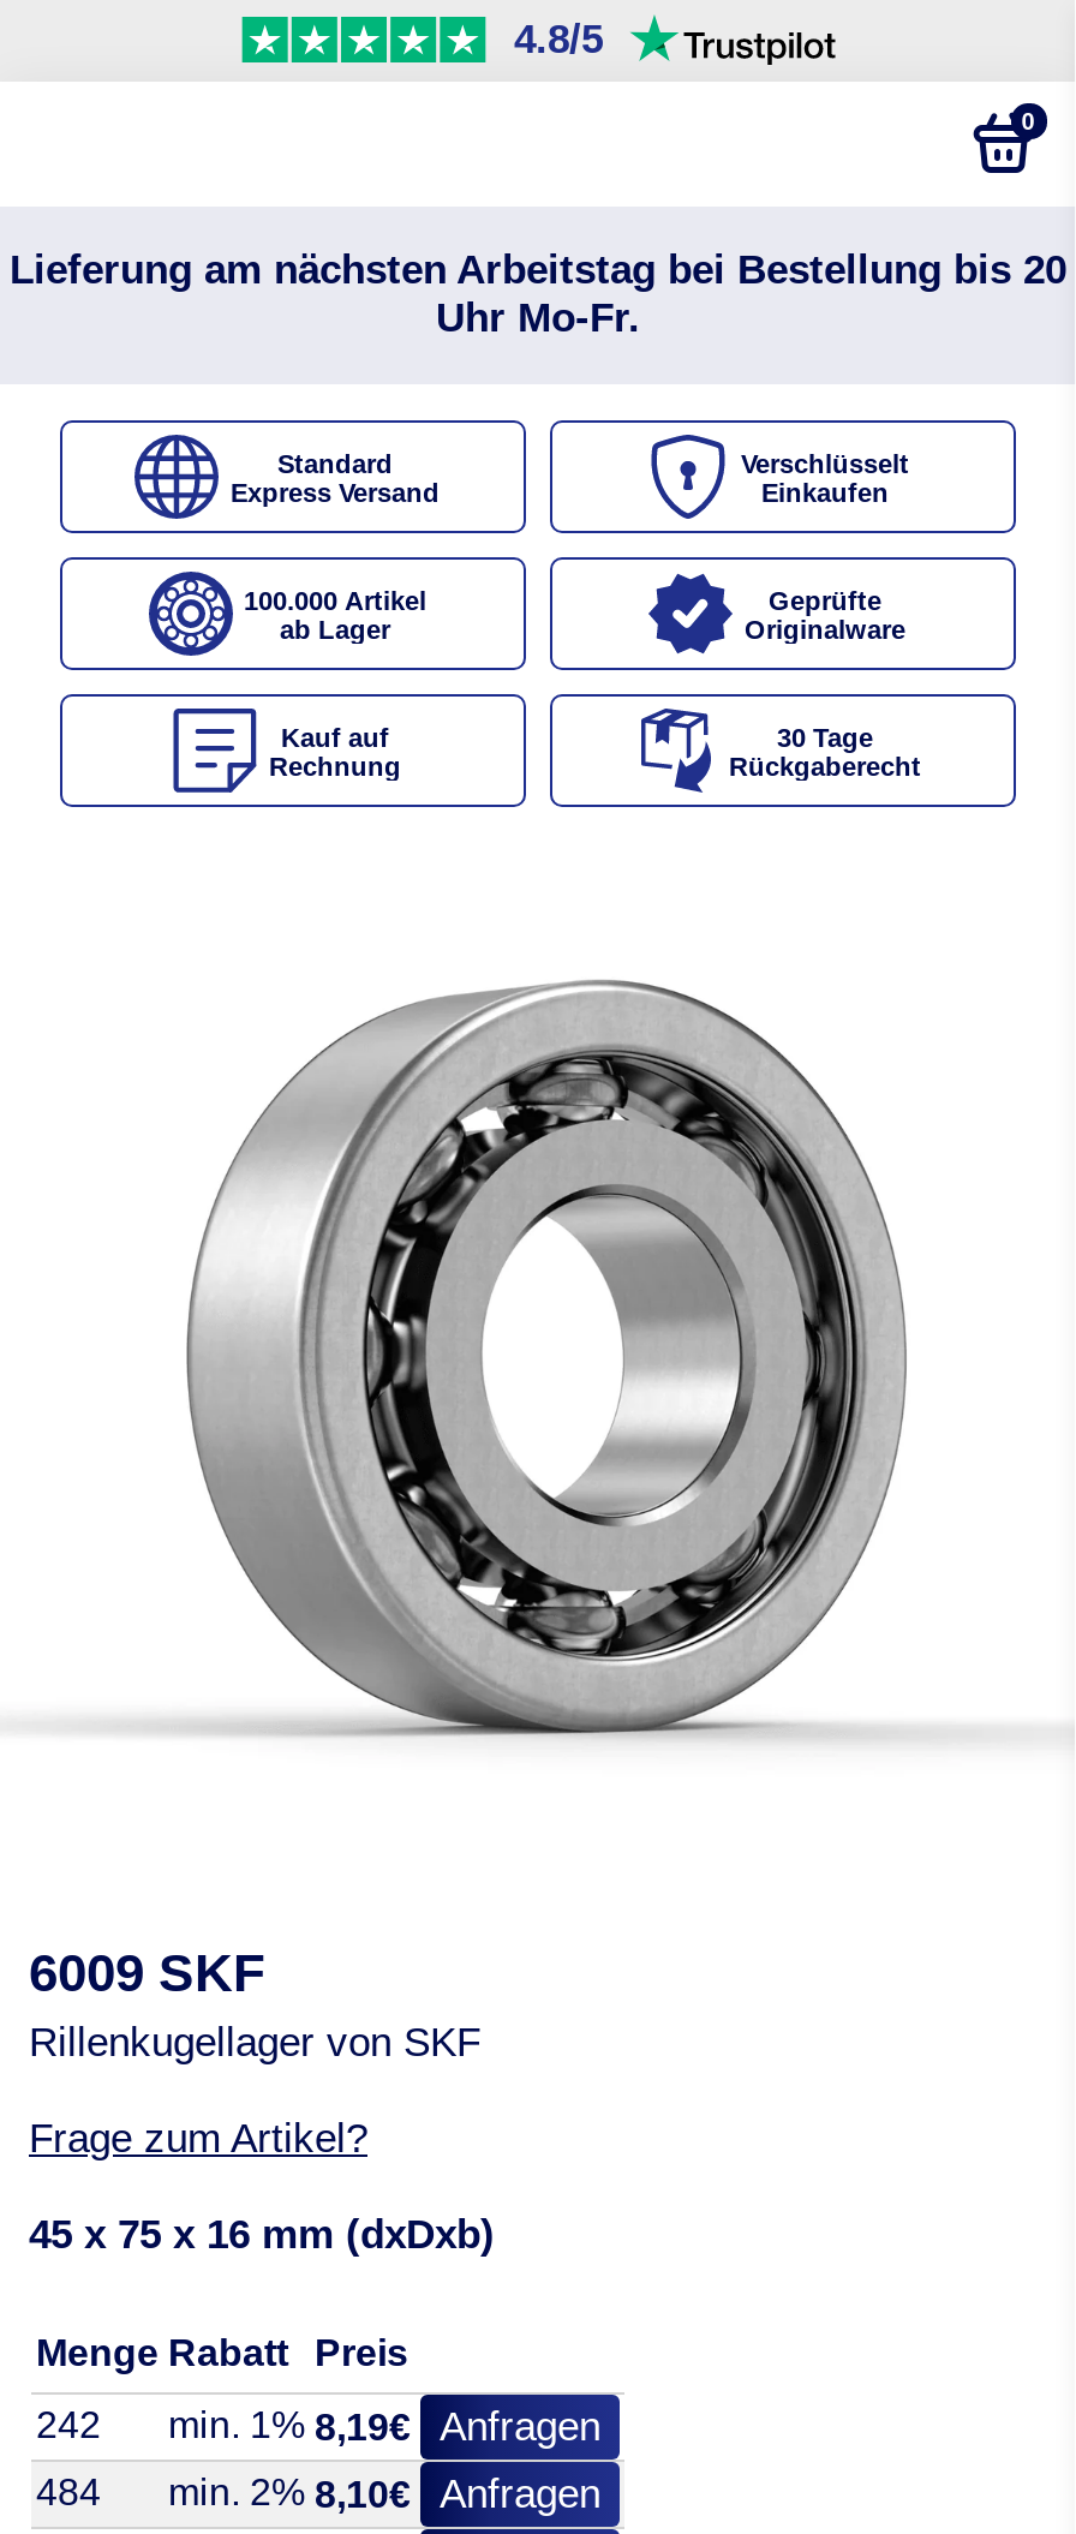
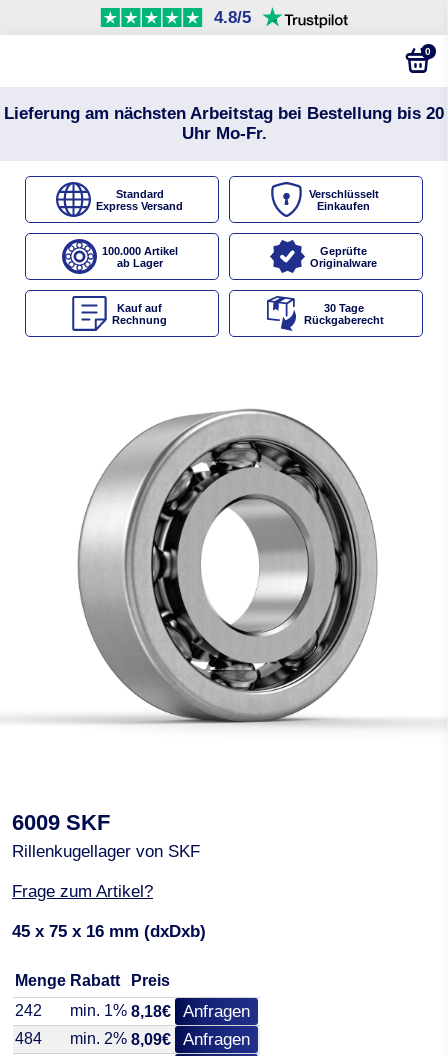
- 242 min. 1% 8,19€ Anfragen
+ 242 min. 1% 8,18€ Anfragen

- 484 min. 2% 8,10€ Anfragen
+ 484 min. 2% 8,09€ Anfragen
